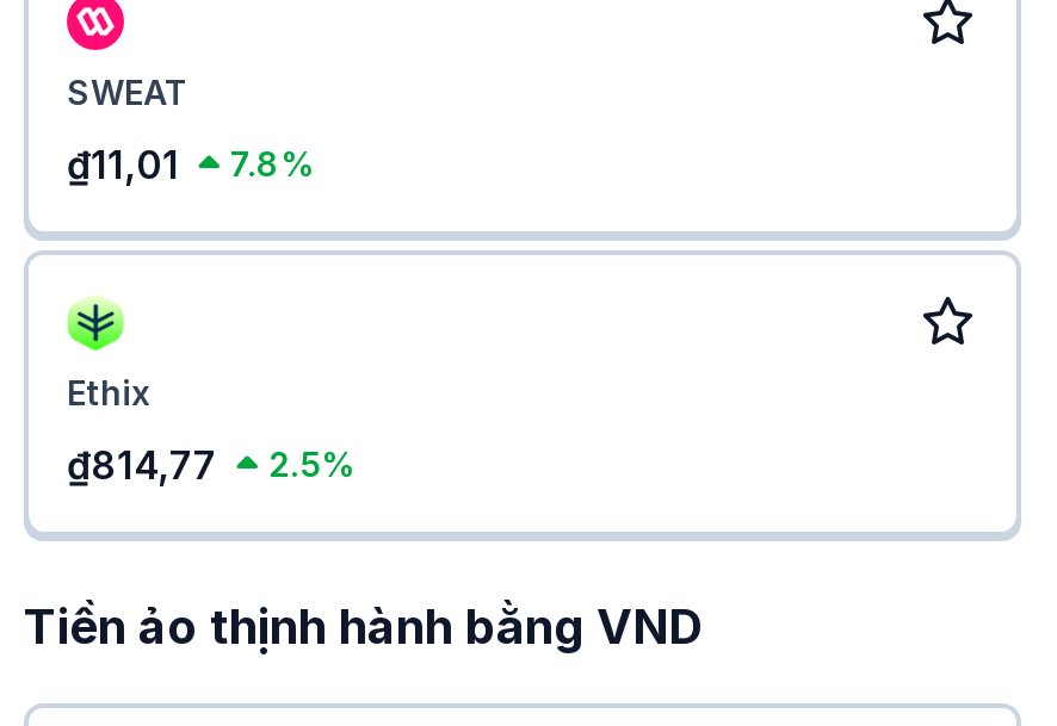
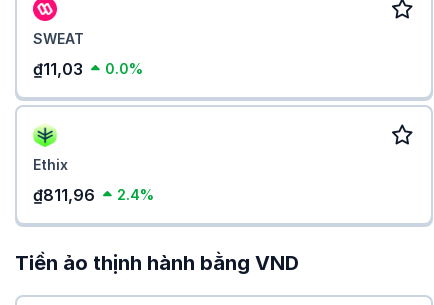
- ₫11,01
+ ₫11,03

- 7.8%
+ 0.0%

- ₫814,77
+ ₫811,96

- 2.5%
+ 2.4%
